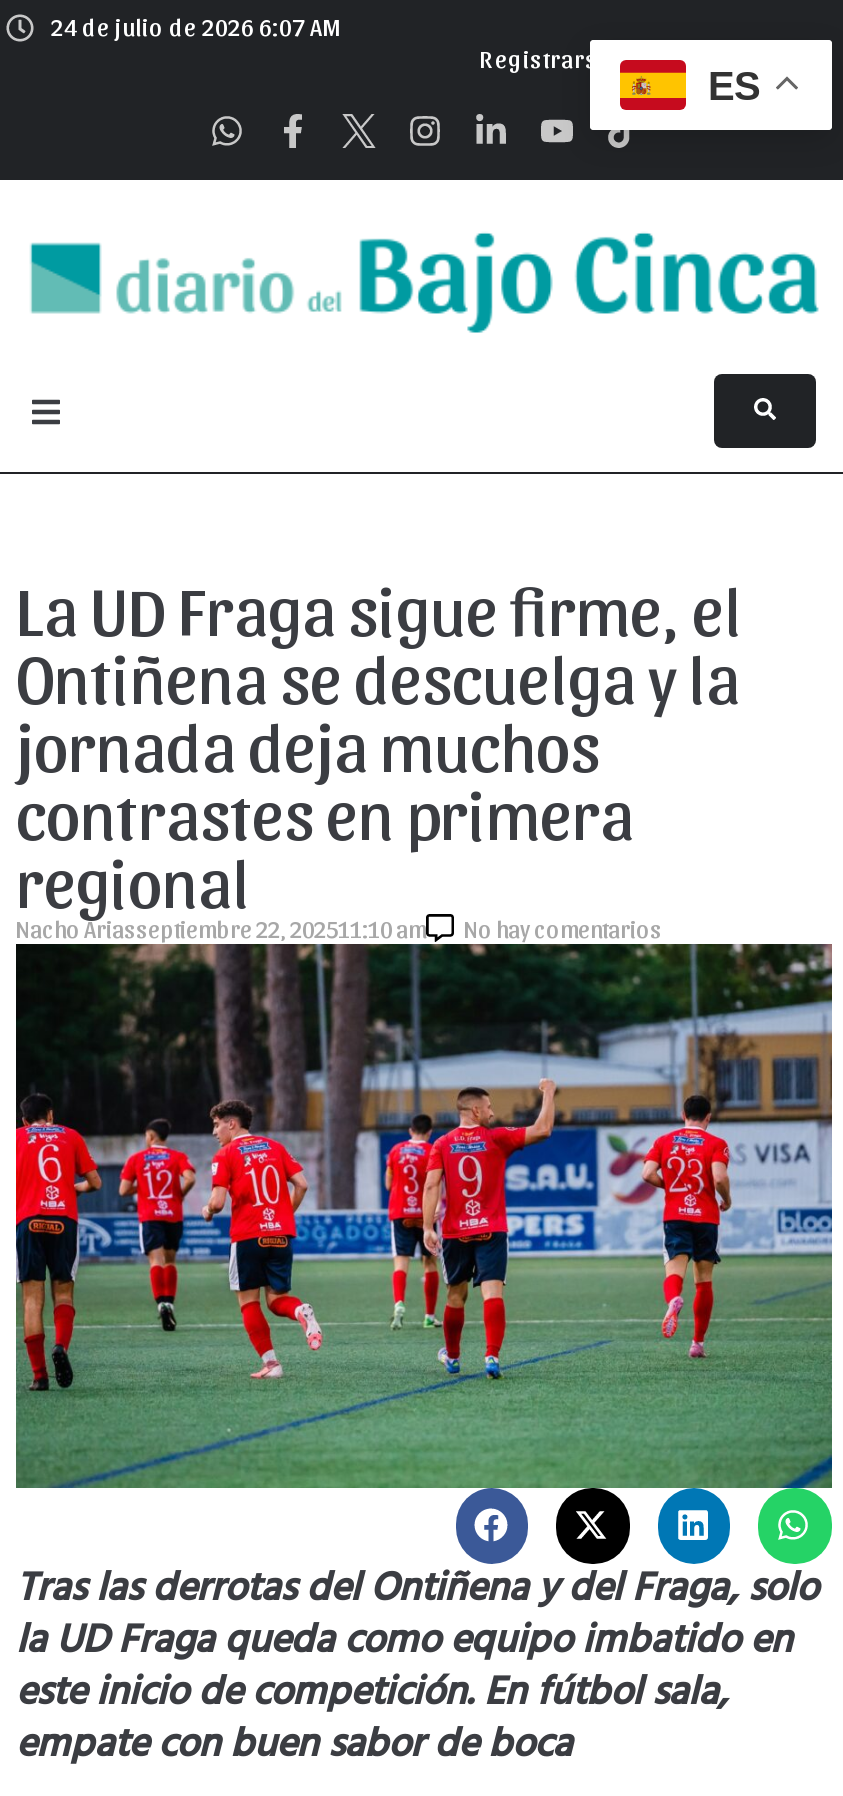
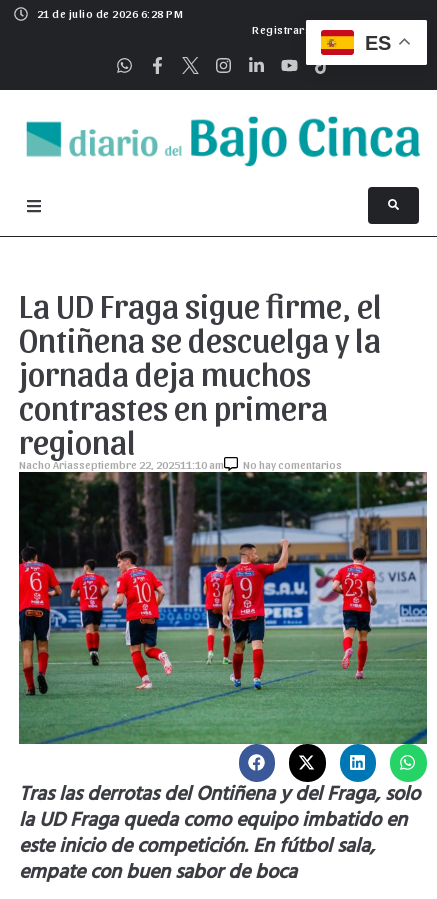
- 24 de julio de 2026 6:07 AM
+ 21 de julio de 2026 6:28 PM
